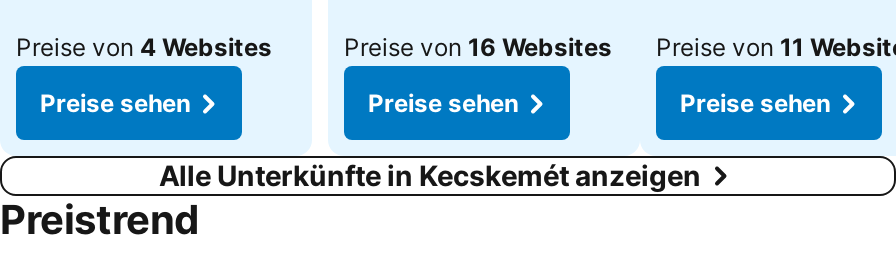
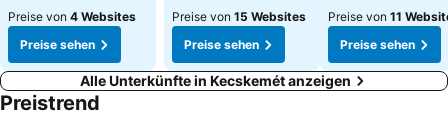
- Preise von 16 Websites
+ Preise von 15 Websites
